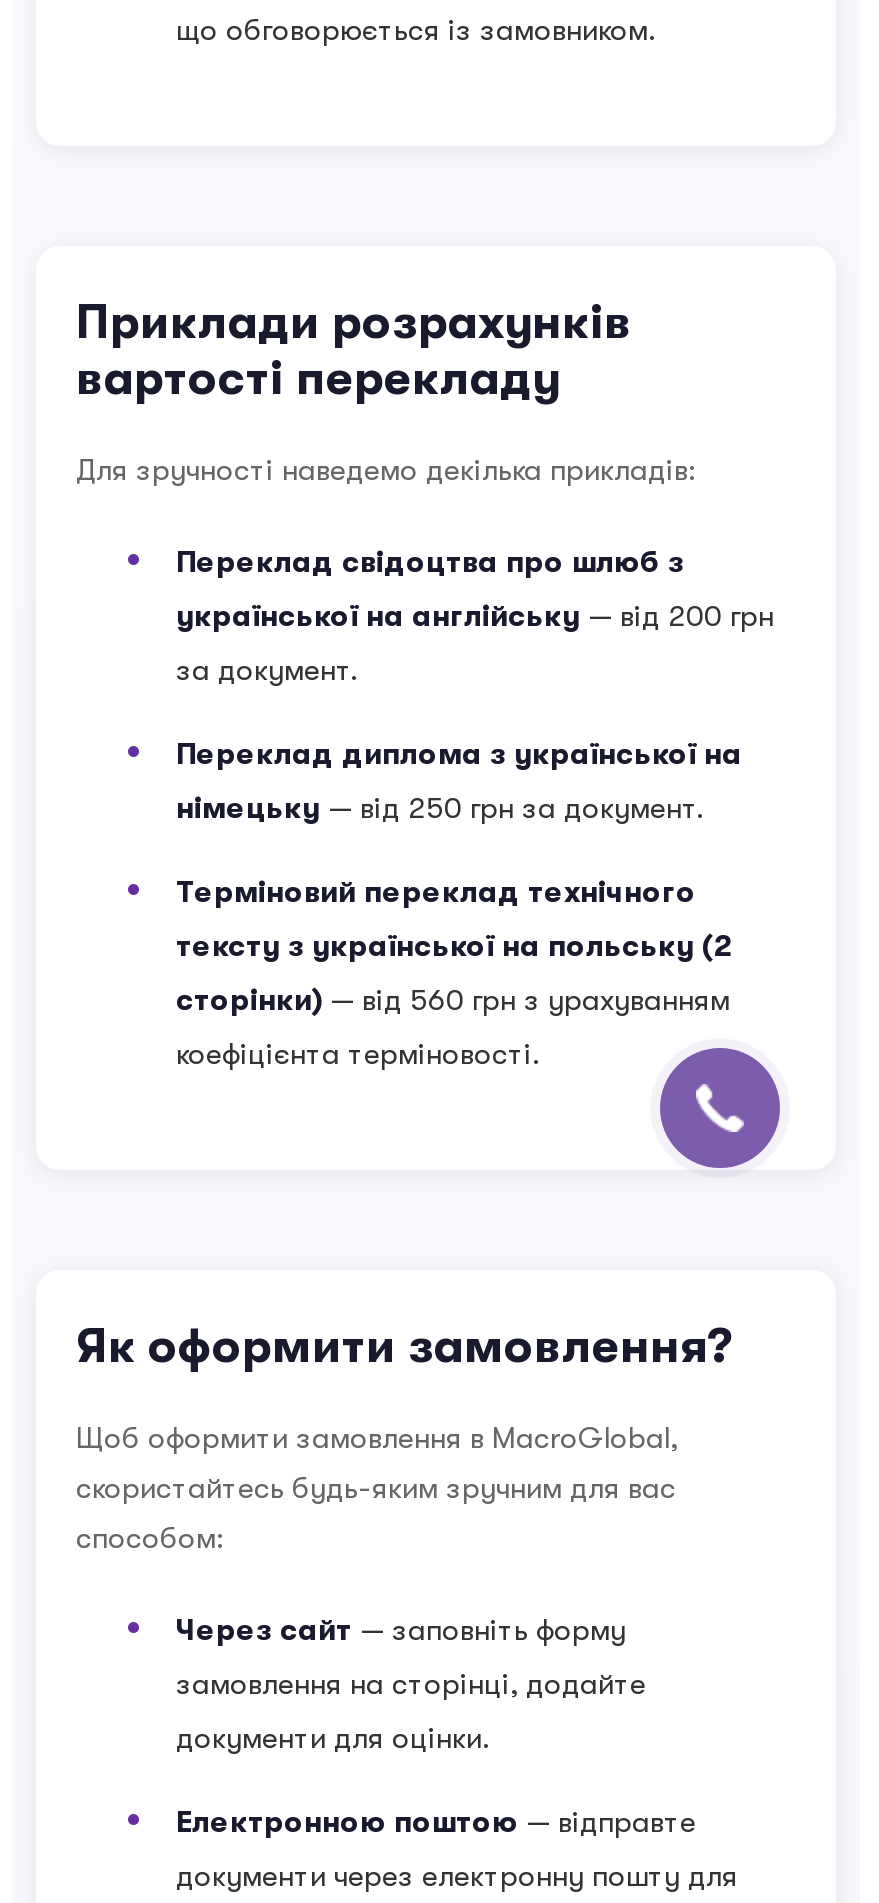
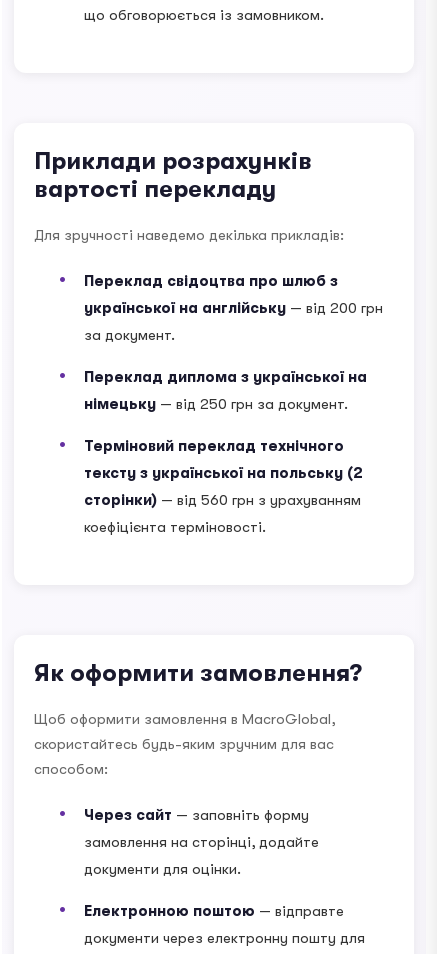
- [image]
